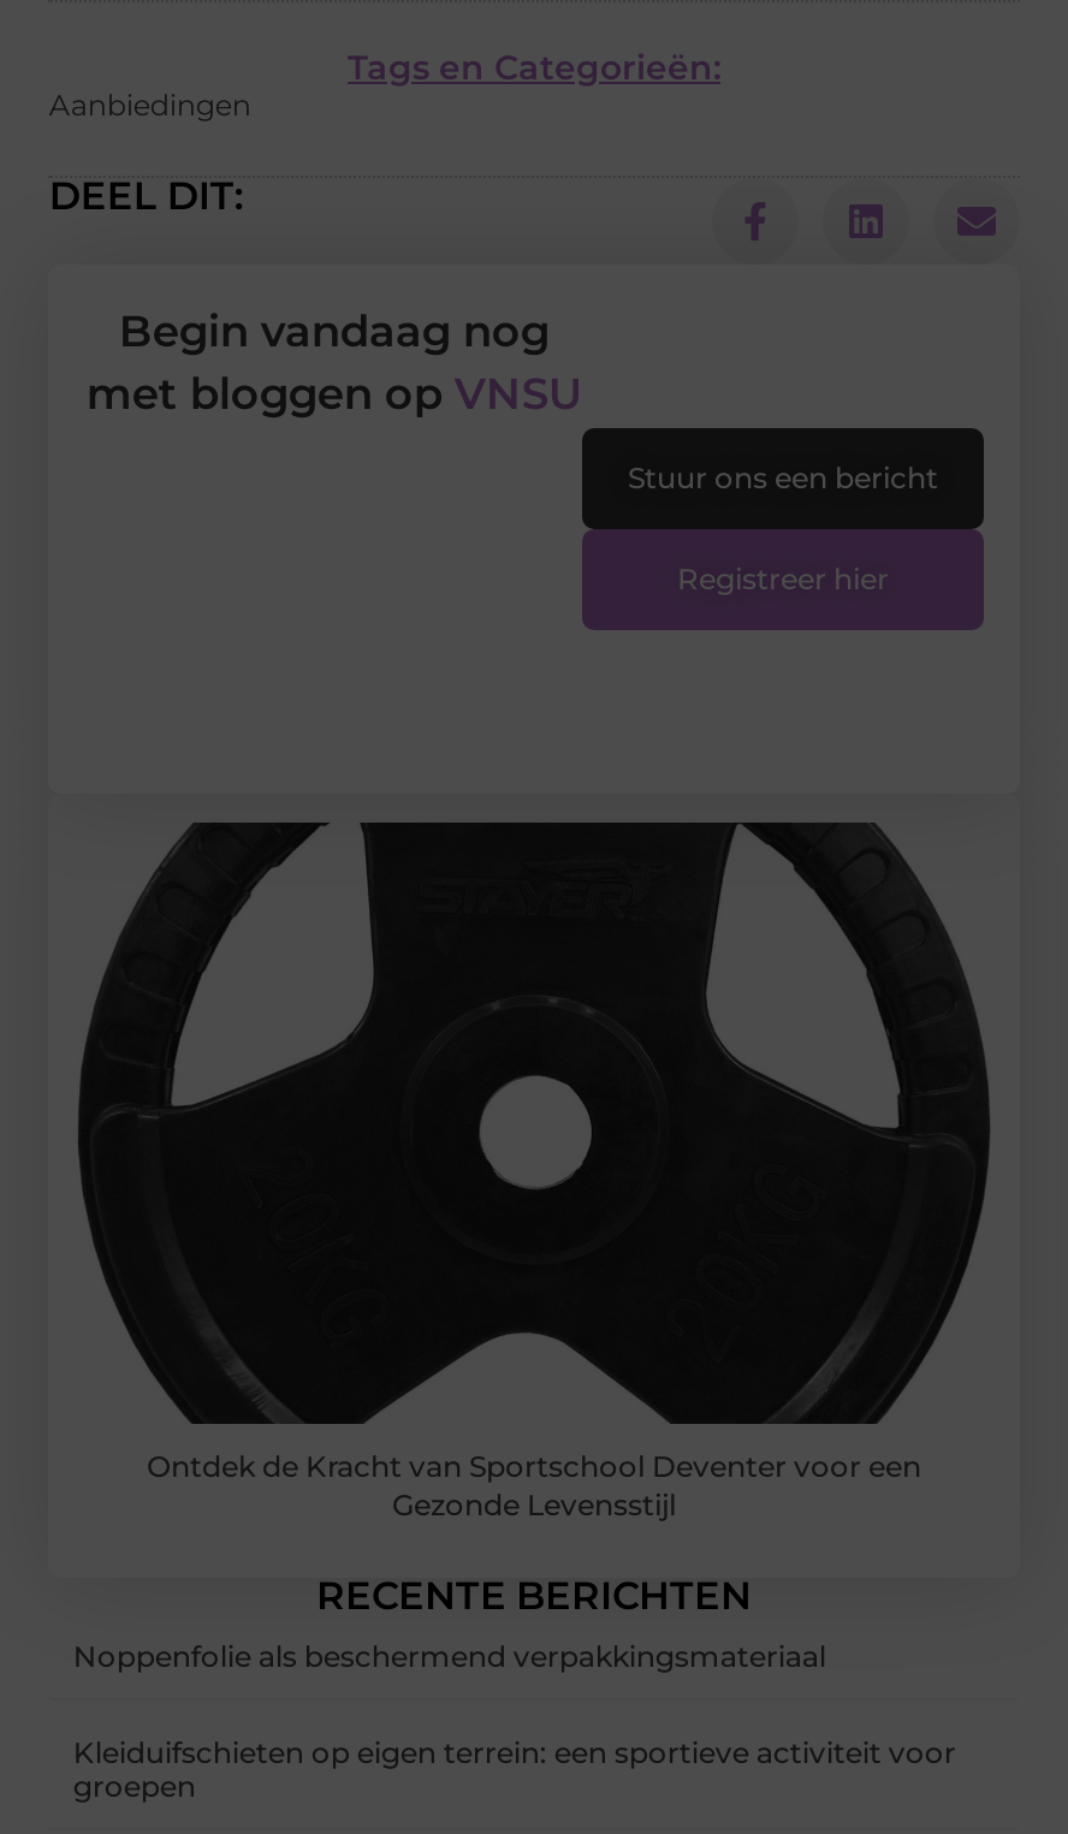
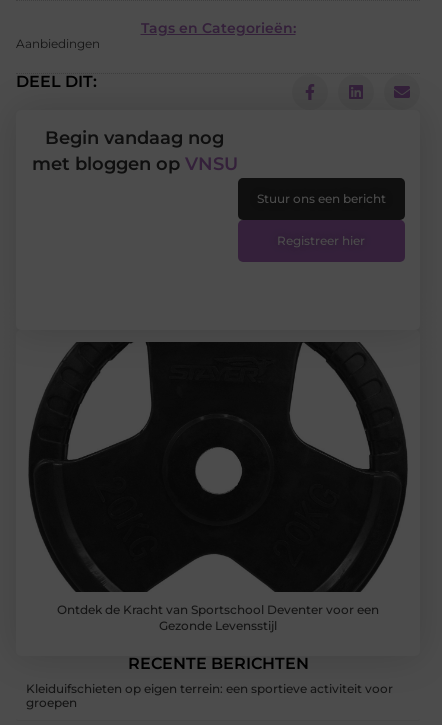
- Noppenfolie als beschermend verpakkingsmateriaal
